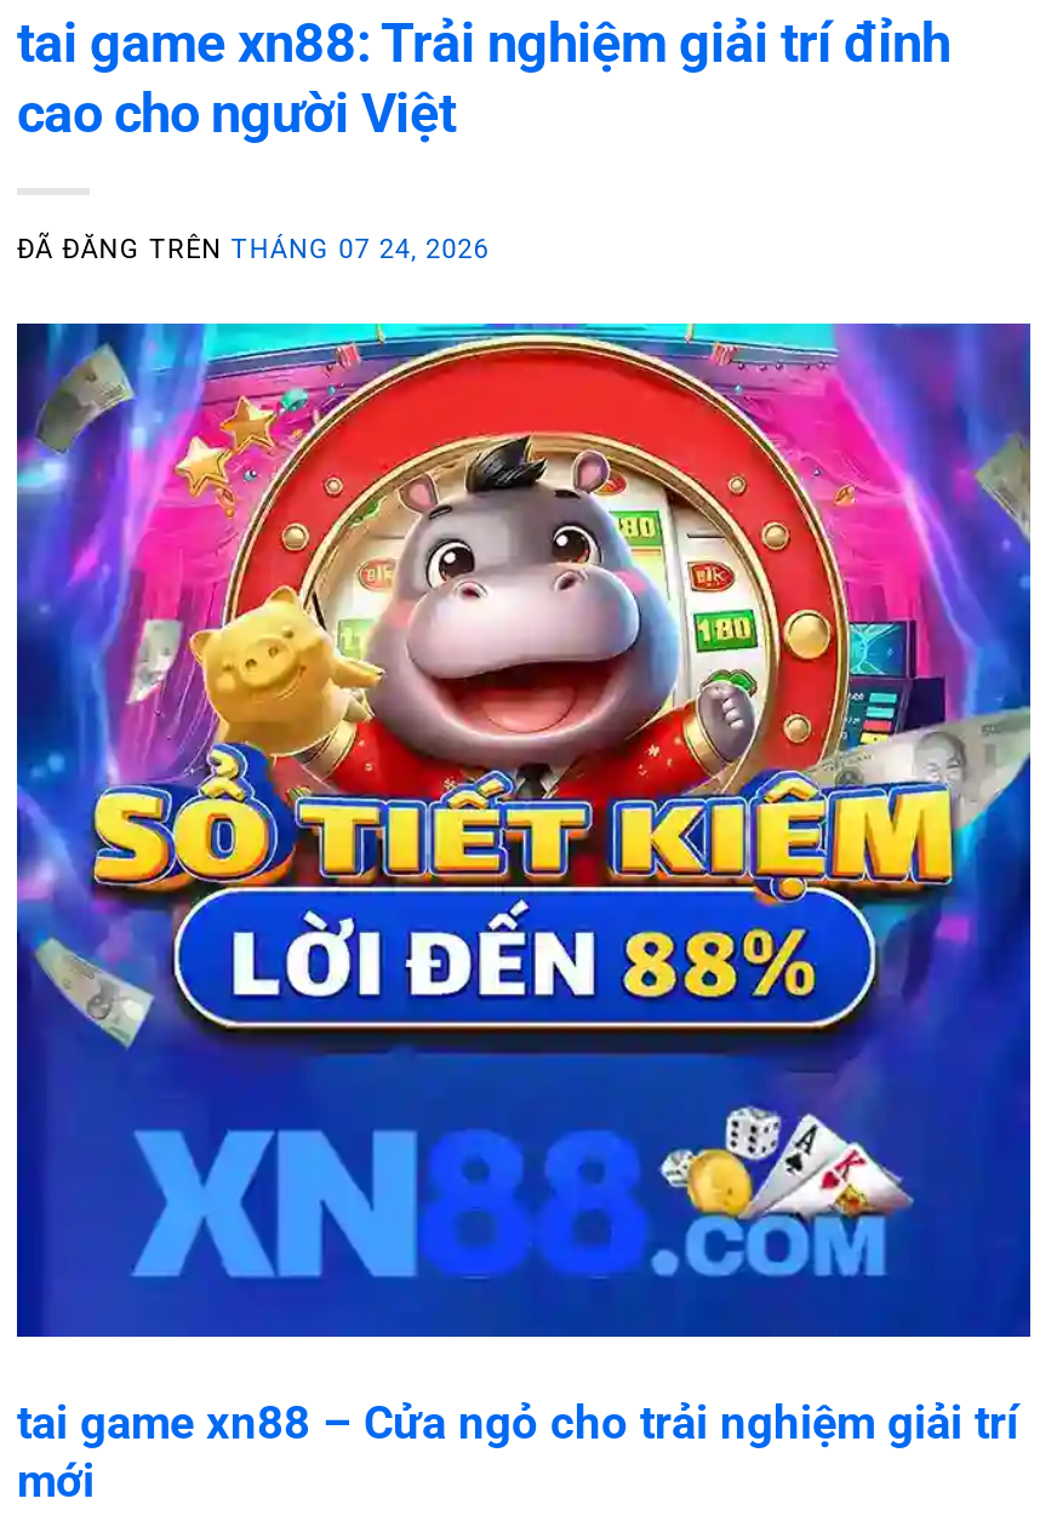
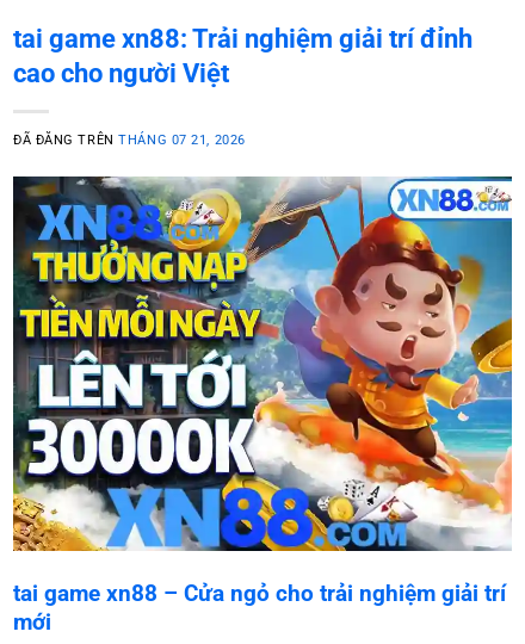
- ĐÃ ĐĂNG TRÊN THÁNG 07 24, 2026
+ ĐÃ ĐĂNG TRÊN THÁNG 07 21, 2026

- [image]
+ [image]
